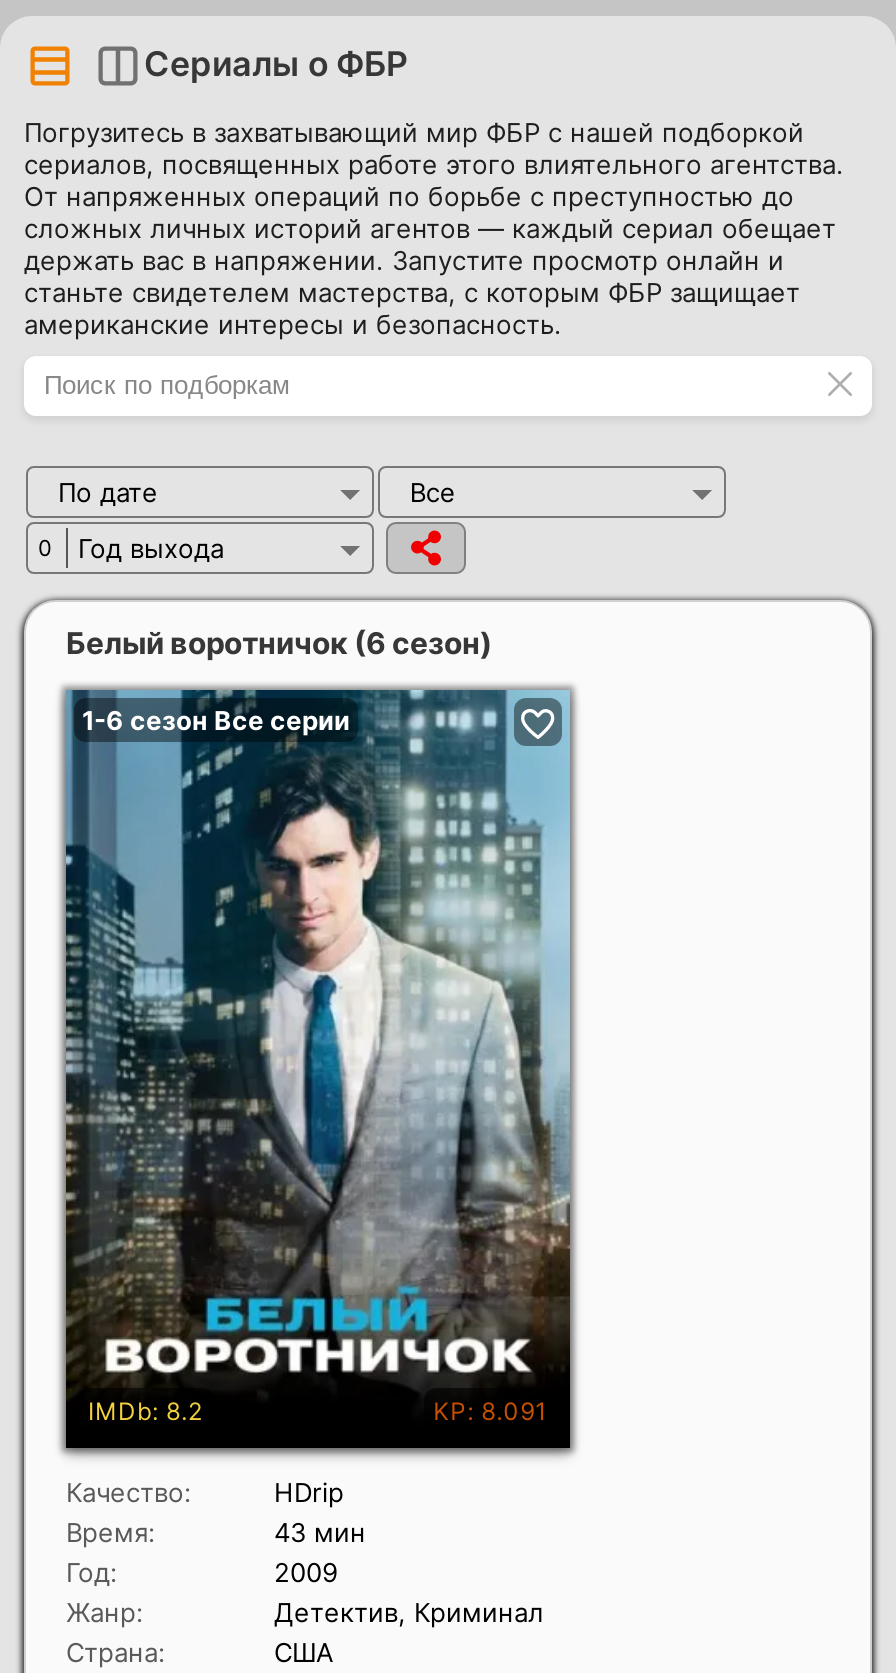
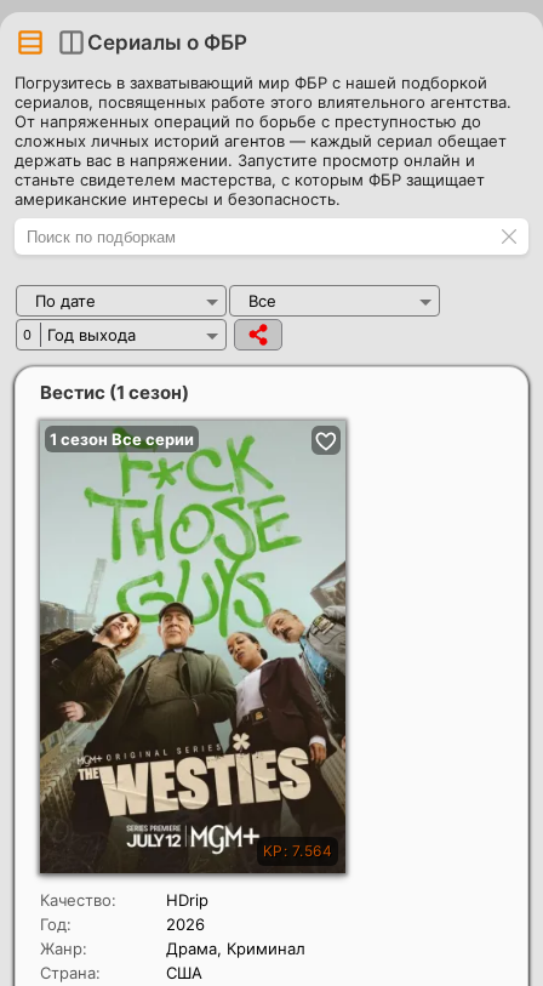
- Белый воротничок (6 сезон)
+ Вестис (1 сезон)

- [image]
+ [image]

- Время:
- 43 мин

- 2009
+ 2026

- Детектив, Криминал
+ Драма, Криминал
